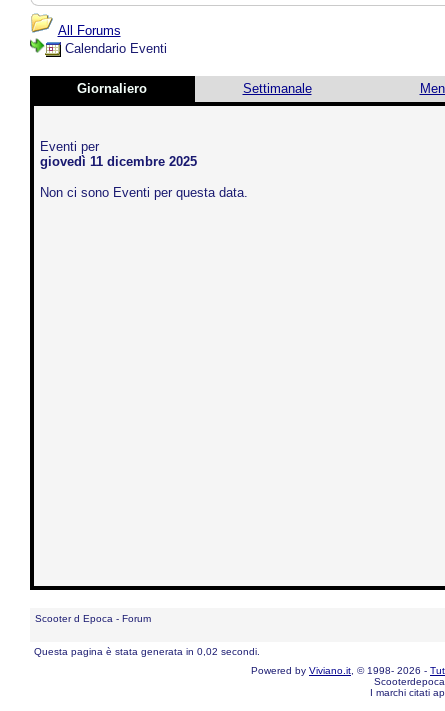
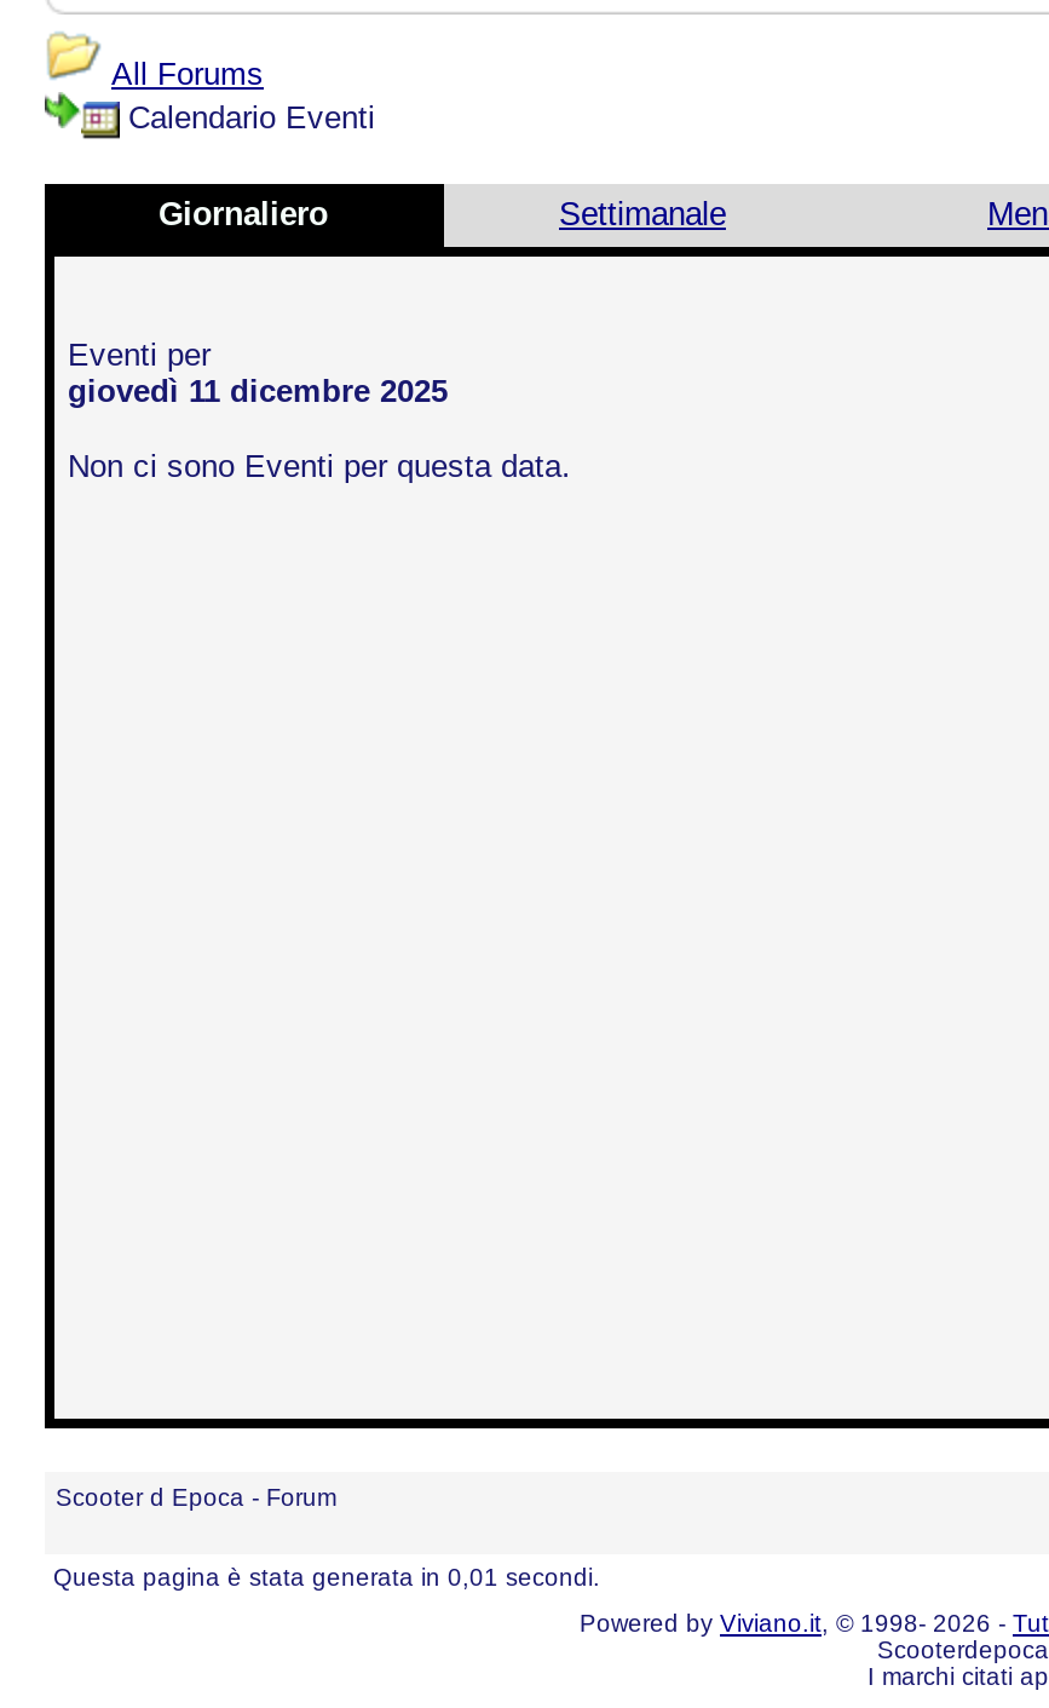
- Questa pagina è stata generata in 0,02 secondi.
+ Questa pagina è stata generata in 0,01 secondi.
